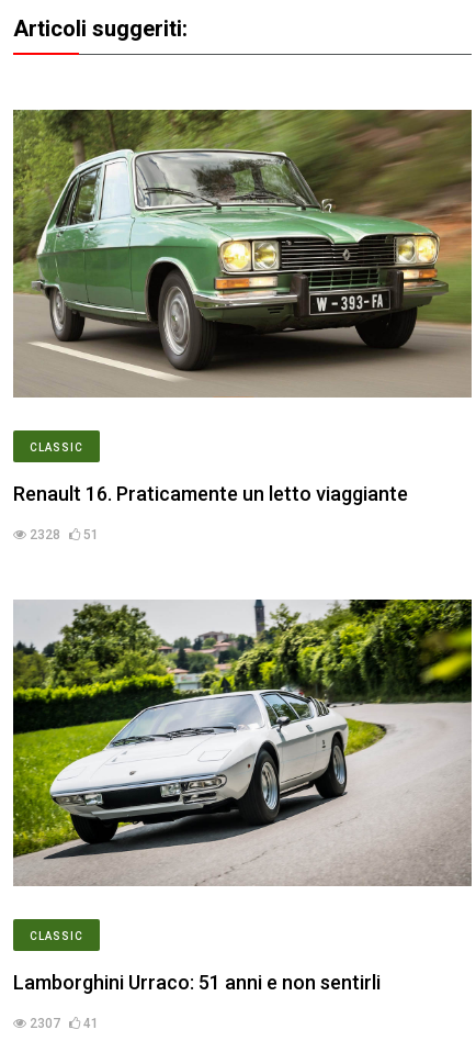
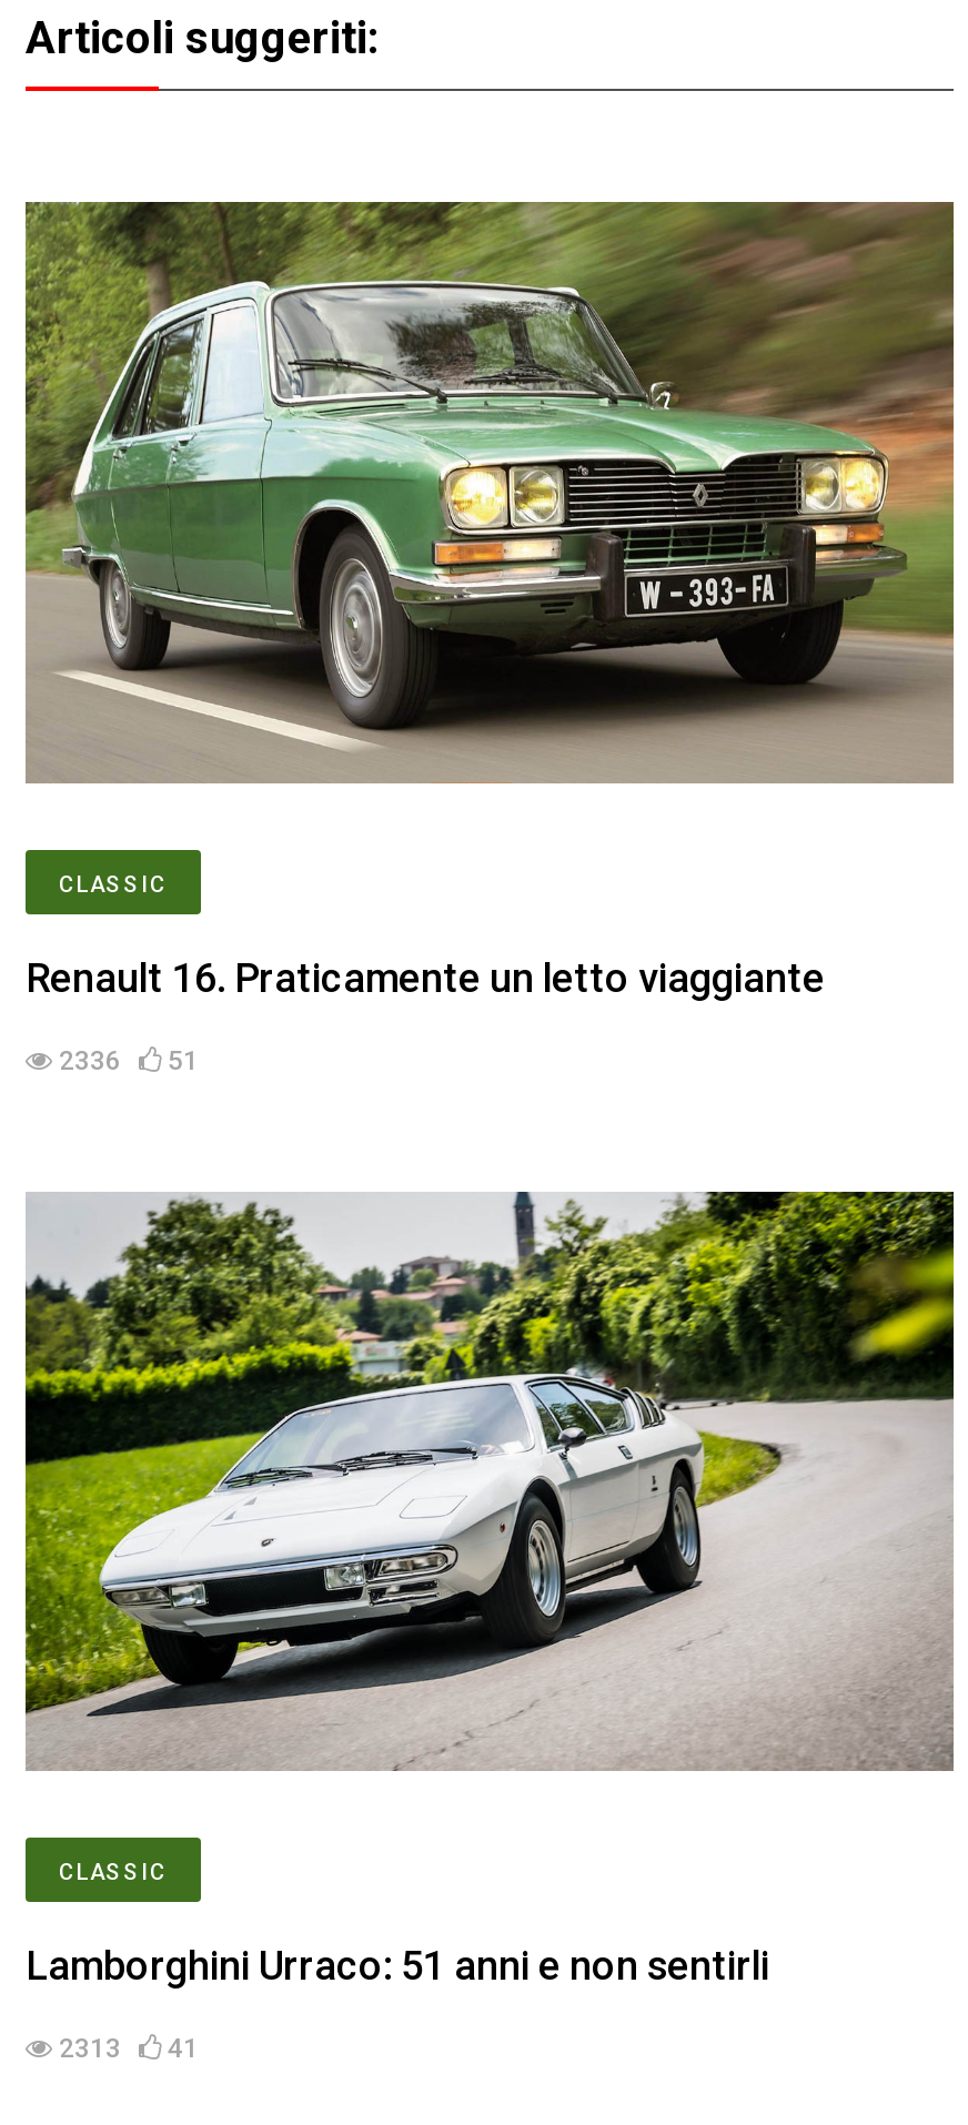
- 2328 51
+ 2336 51

- 2307 41
+ 2313 41
